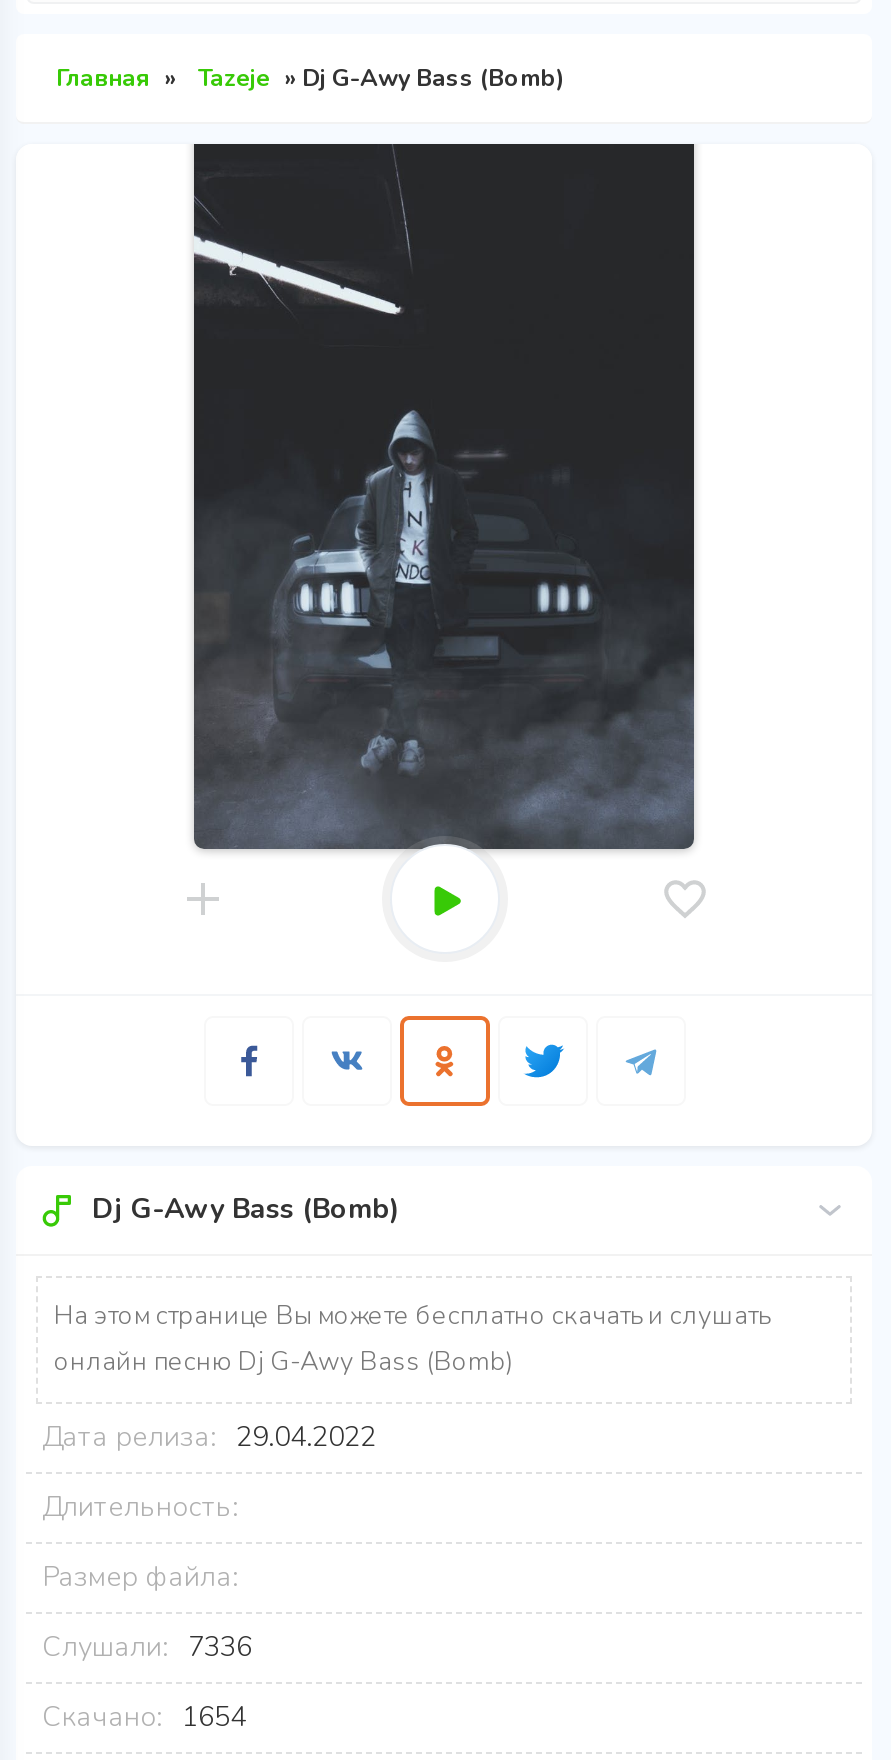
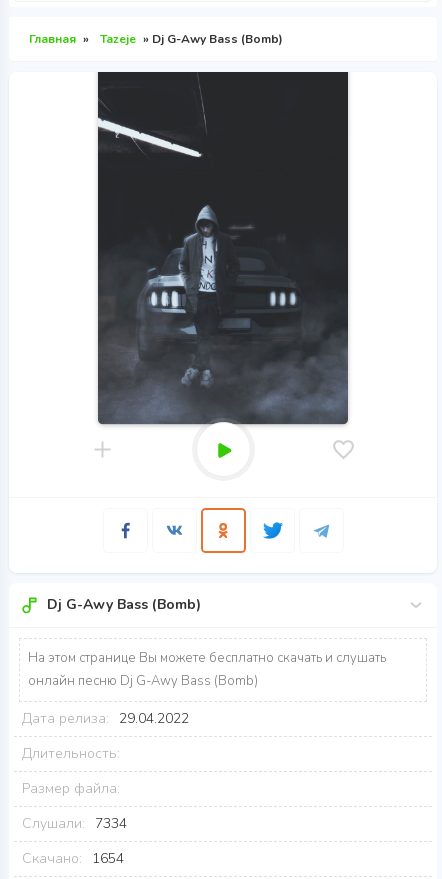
- Слушали: 7336
+ Слушали: 7334
